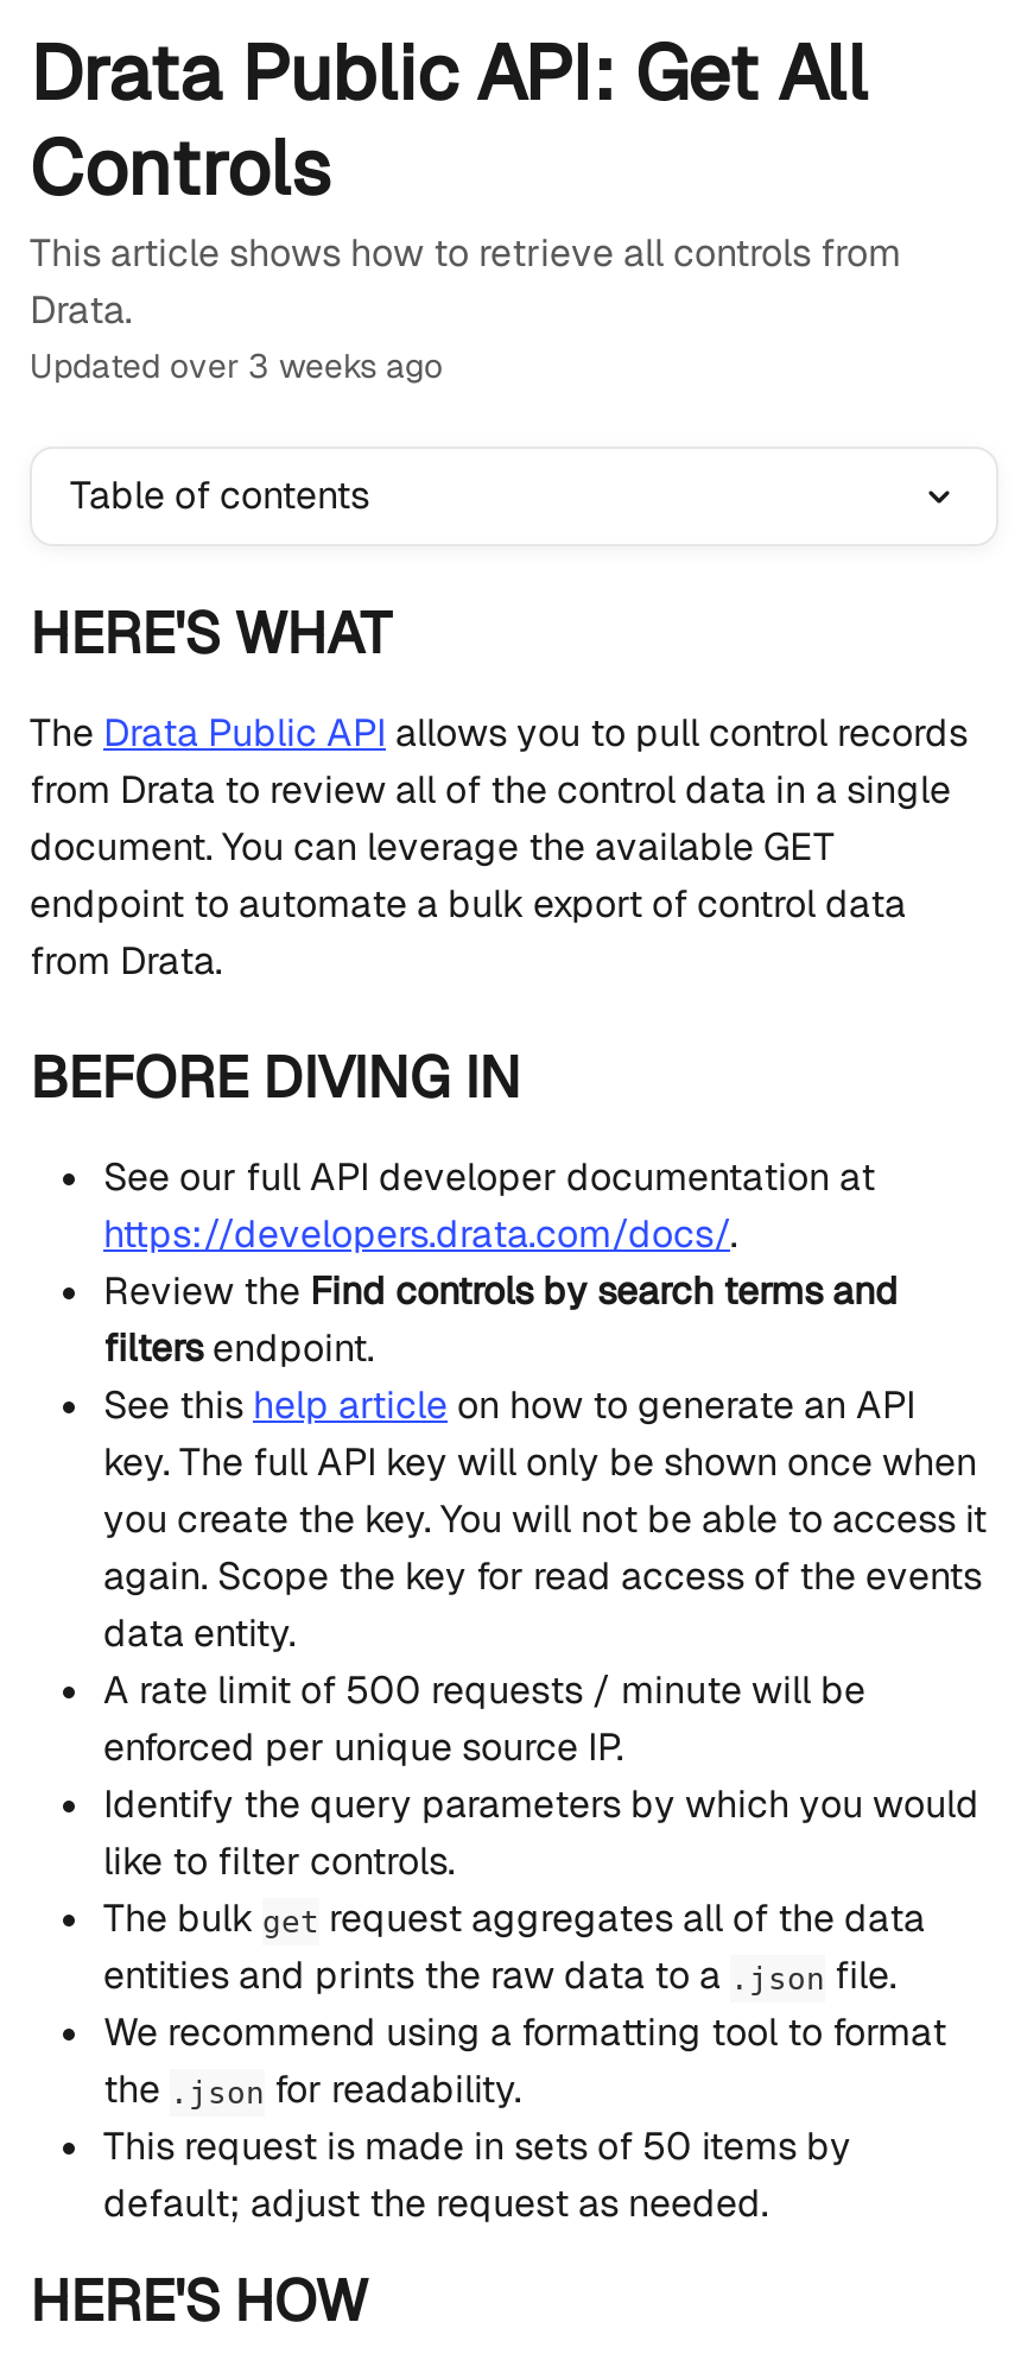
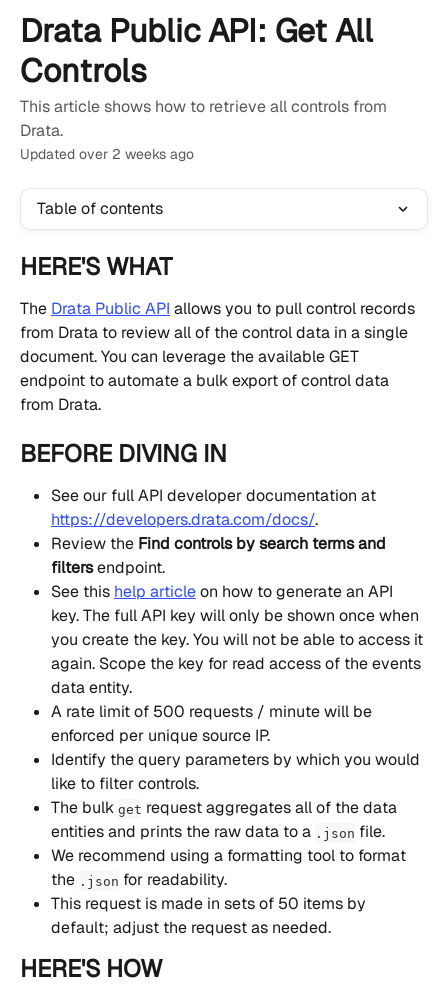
- Updated over 3 weeks ago
+ Updated over 2 weeks ago
